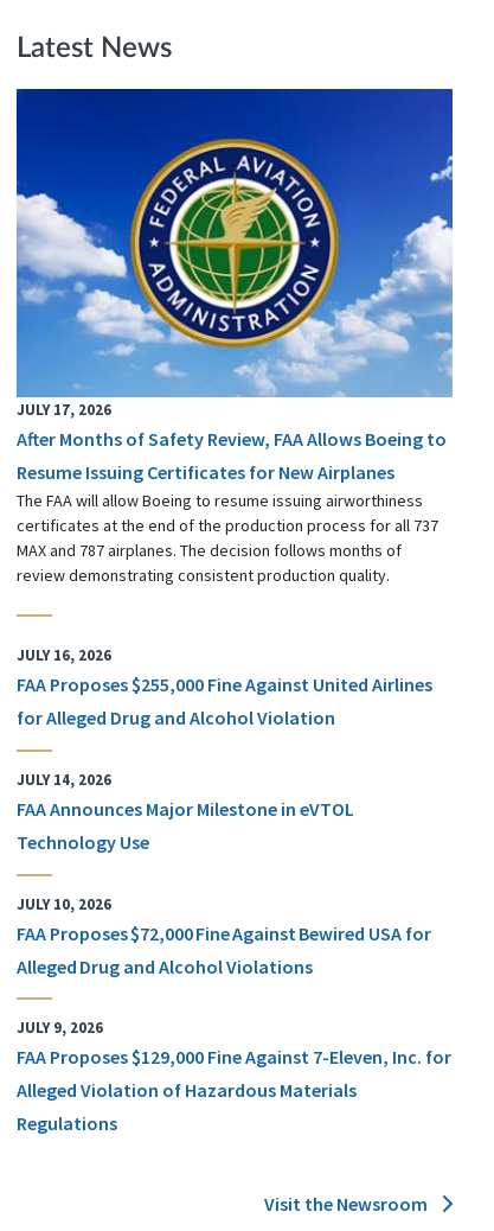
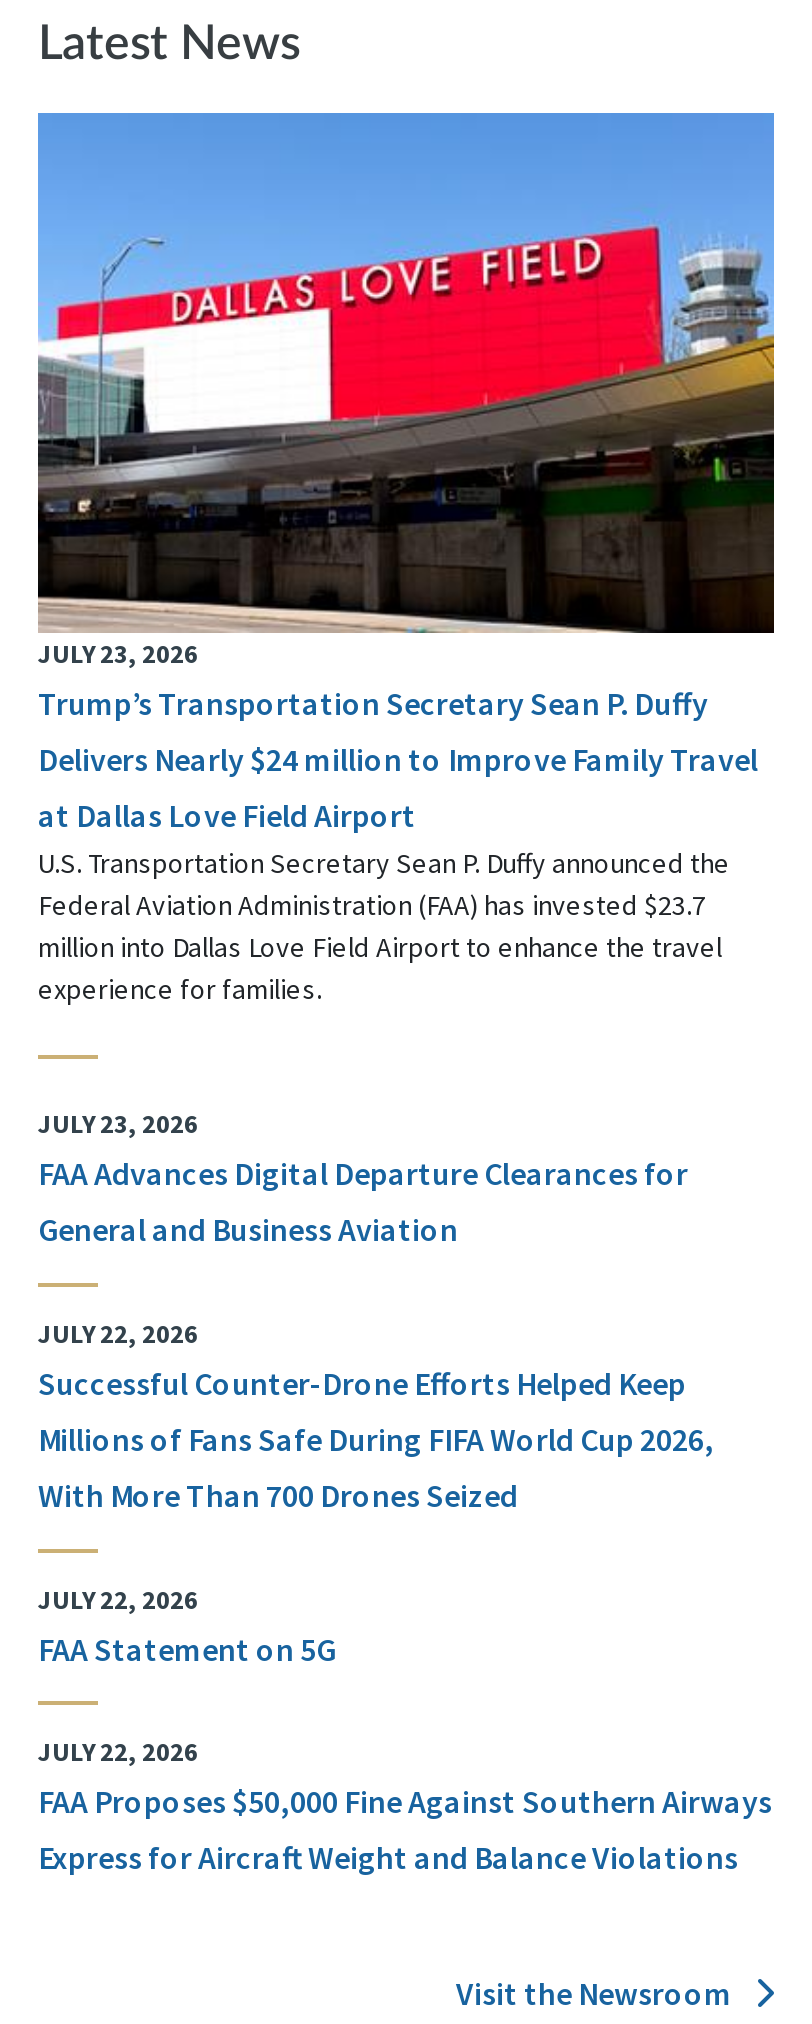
- [image]
- JULY 17, 2026
- After Months of Safety Review, FAA Allows Boeing to
- Resume Issuing Certificates for New Airplanes
- The FAA will allow Boeing to resume issuing airworthiness
- certificates at the end of the production process for all 737
- MAX and 787 airplanes. The decision follows months of
- review demonstrating consistent production quality.
+ [image]
+ JULY 23, 2026
+ Trump’s Transportation Secretary Sean P. Duffy
+ Delivers Nearly $24 million to Improve Family Travel
+ at Dallas Love Field Airport
+ U.S. Transportation Secretary Sean P. Duffy announced the
+ Federal Aviation Administration (FAA) has invested $23.7
+ million into Dallas Love Field Airport to enhance the travel
+ experience for families.

- JULY 16, 2026
- FAA Proposes $255,000 Fine Against United Airlines
- for Alleged Drug and Alcohol Violation
+ JULY 23, 2026
+ FAA Advances Digital Departure Clearances for
+ General and Business Aviation

- JULY 14, 2026
- FAA Announces Major Milestone in eVTOL
- Technology Use
+ JULY 22, 2026
+ Successful Counter-Drone Efforts Helped Keep
+ Millions of Fans Safe During FIFA World Cup 2026,
+ With More Than 700 Drones Seized

- JULY 10, 2026
- FAA Proposes $72,000 Fine Against Bewired USA for
- Alleged Drug and Alcohol Violations
+ JULY 22, 2026
+ FAA Statement on 5G

- JULY 9, 2026
- FAA Proposes $129,000 Fine Against 7-Eleven, Inc. for
- Alleged Violation of Hazardous Materials
- Regulations
+ JULY 22, 2026
+ FAA Proposes $50,000 Fine Against Southern Airways
+ Express for Aircraft Weight and Balance Violations
